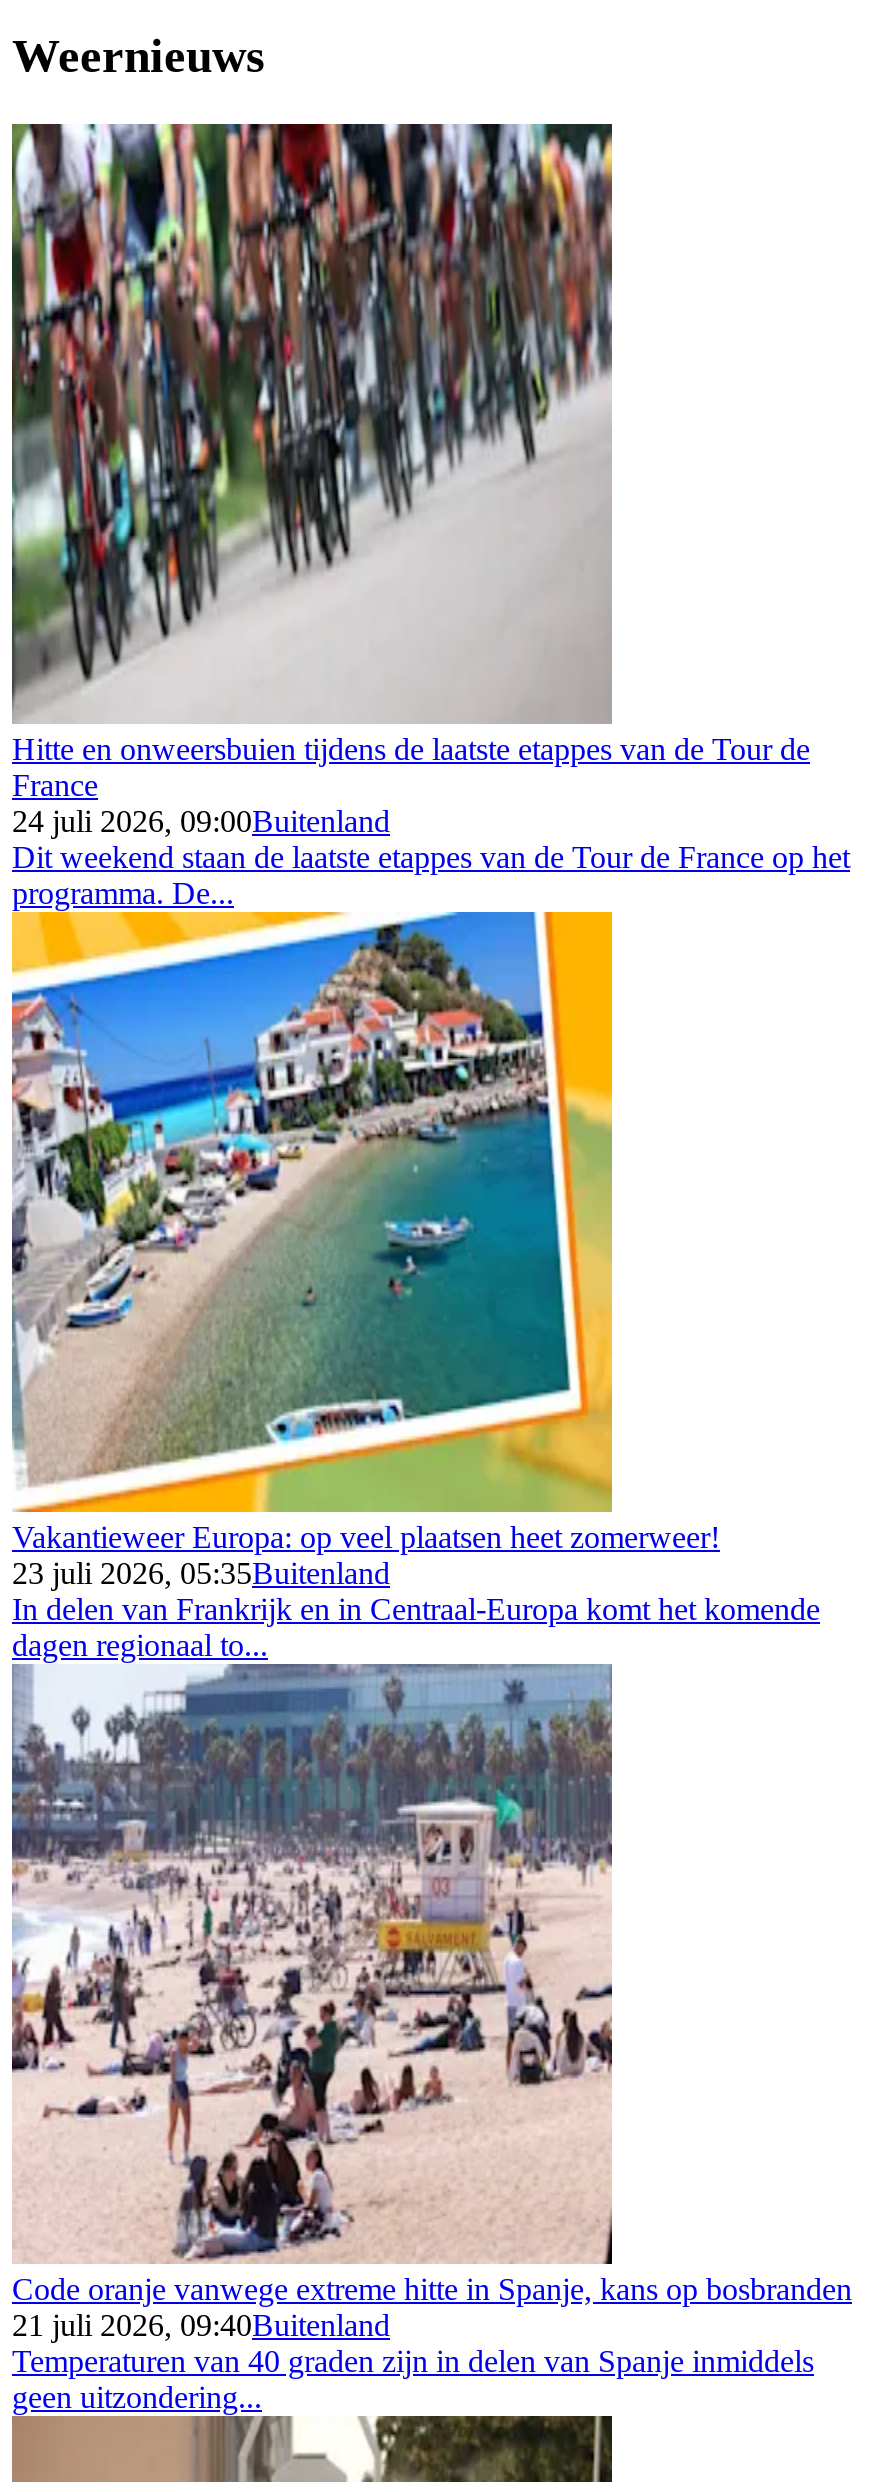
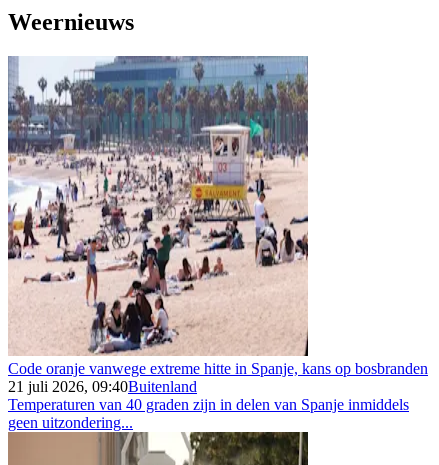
- [image]
- Hitte en onweersbuien tijdens de laatste etappes van de Tour de
- France
- 24 juli 2026, 09:00Buitenland
- Dit weekend staan de laatste etappes van de Tour de France op het
- programma. De...

- [image]
- Vakantieweer Europa: op veel plaatsen heet zomerweer!
- 23 juli 2026, 05:35Buitenland
- In delen van Frankrijk en in Centraal-Europa komt het komende
- dagen regionaal to...
